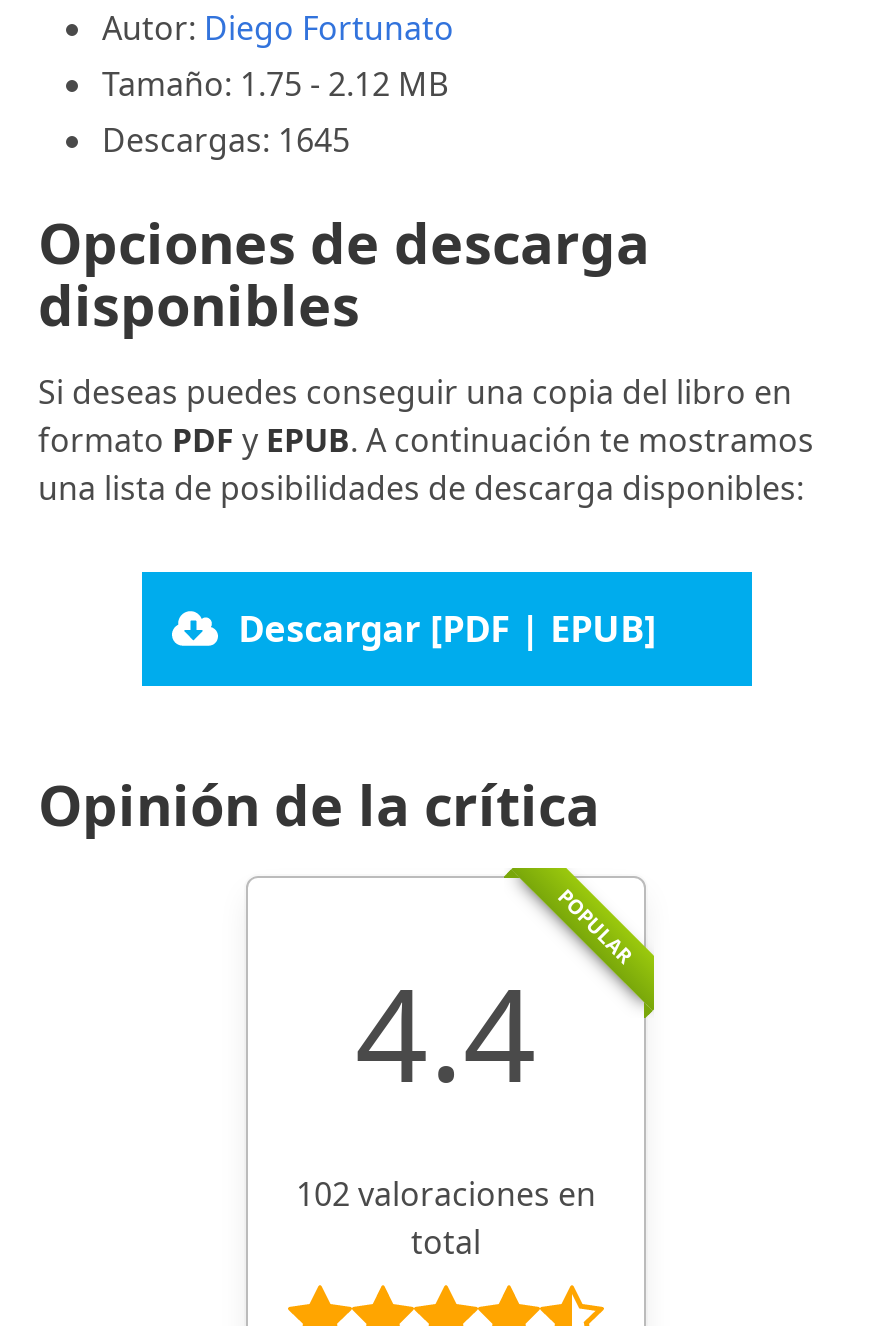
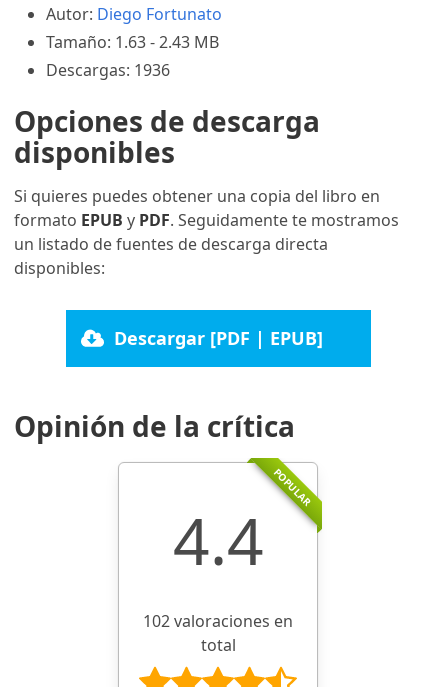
- Tamaño: 1.75 - 2.12 MB
+ Tamaño: 1.63 - 2.43 MB

- Descargas: 1645
+ Descargas: 1936

- Si deseas puedes conseguir una copia del libro en
- formato PDF y EPUB. A continuación te mostramos
- una lista de posibilidades de descarga disponibles:
+ Si quieres puedes obtener una copia del libro en
+ formato EPUB y PDF. Seguidamente te mostramos
+ un listado de fuentes de descarga directa
+ disponibles:
